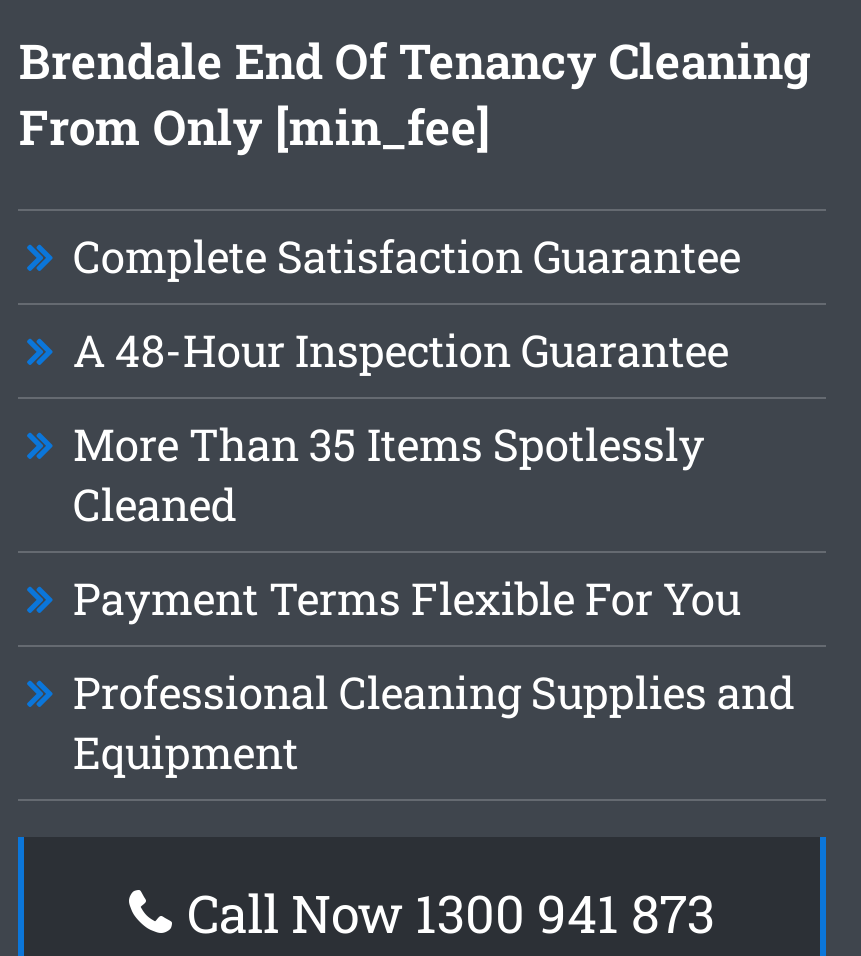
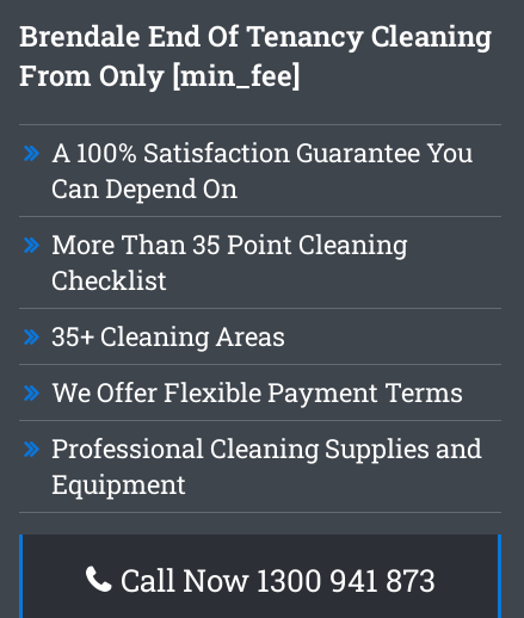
- Complete Satisfaction Guarantee
+ A 100% Satisfaction Guarantee You
+ Can Depend On

- A 48-Hour Inspection Guarantee
+ More Than 35 Point Cleaning
+ Checklist

- More Than 35 Items Spotlessly
- Cleaned
+ 35+ Cleaning Areas

- Payment Terms Flexible For You
+ We Offer Flexible Payment Terms
